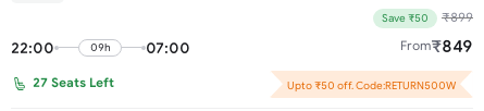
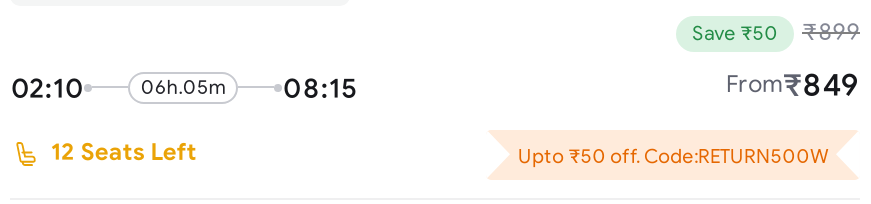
- 22:00
- 09h
- 07:00
+ 02:10
+ 06h.05m
+ 08:15

- 27 Seats Left
+ 12 Seats Left
